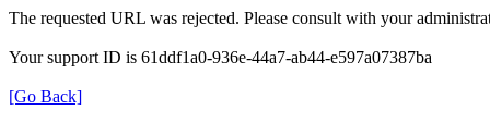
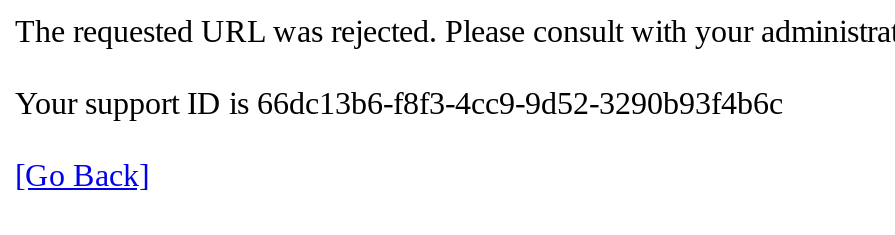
- Your support ID is 61ddf1a0-936e-44a7-ab44-e597a07387ba
+ Your support ID is 66dc13b6-f8f3-4cc9-9d52-3290b93f4b6c
